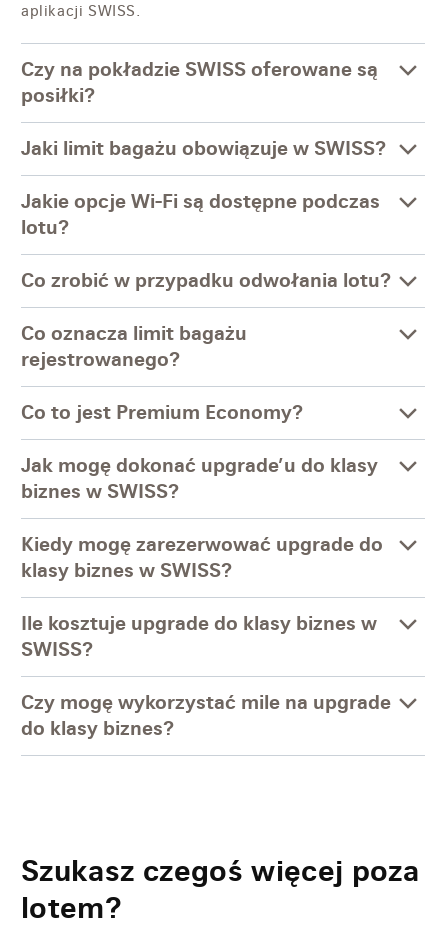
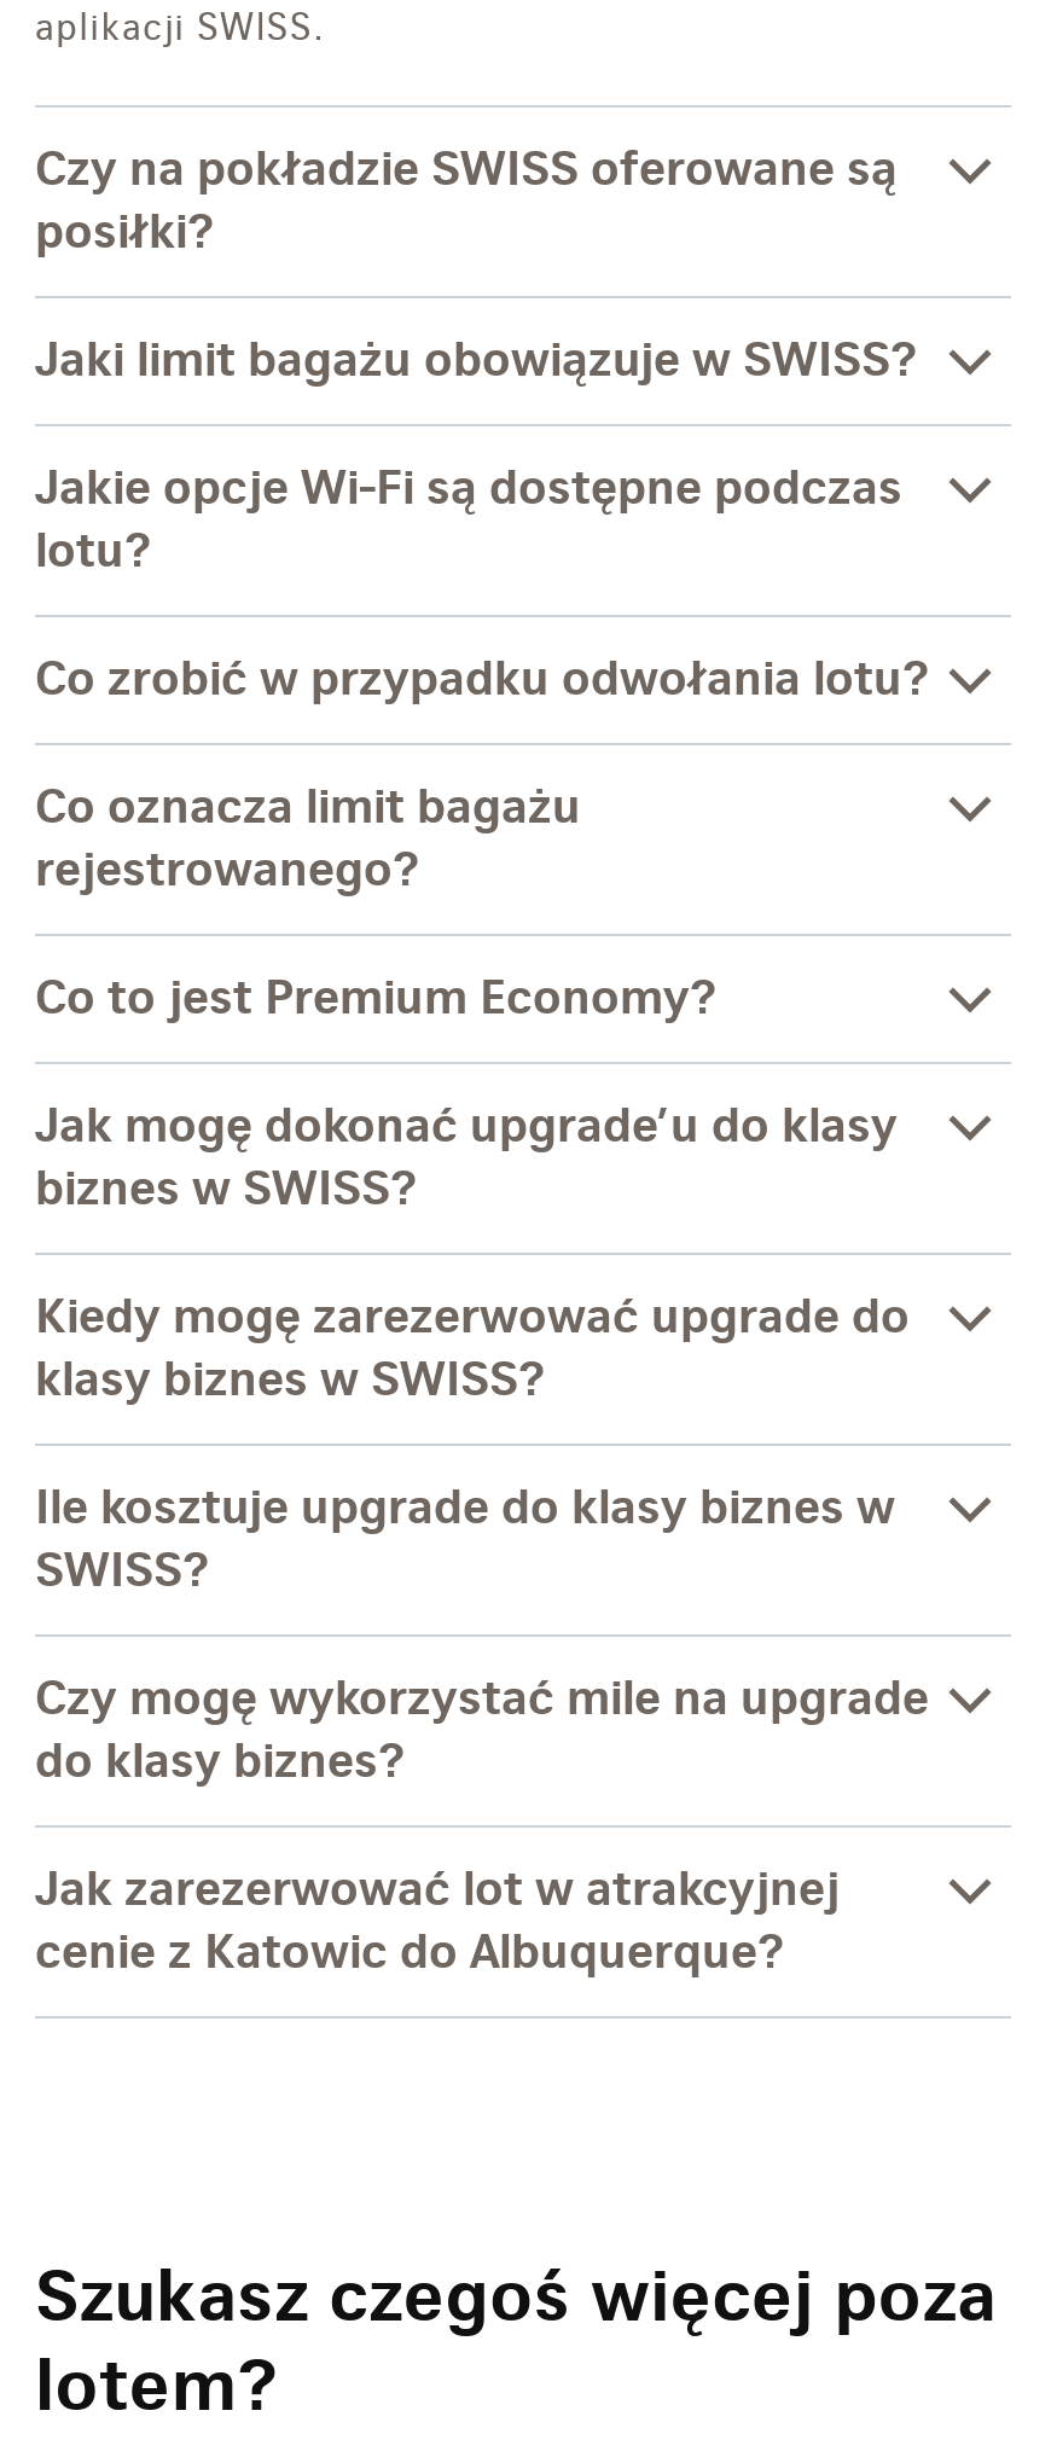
+ Jak zarezerwować lot w atrakcyjnej
+ cenie z Katowic do Albuquerque?
